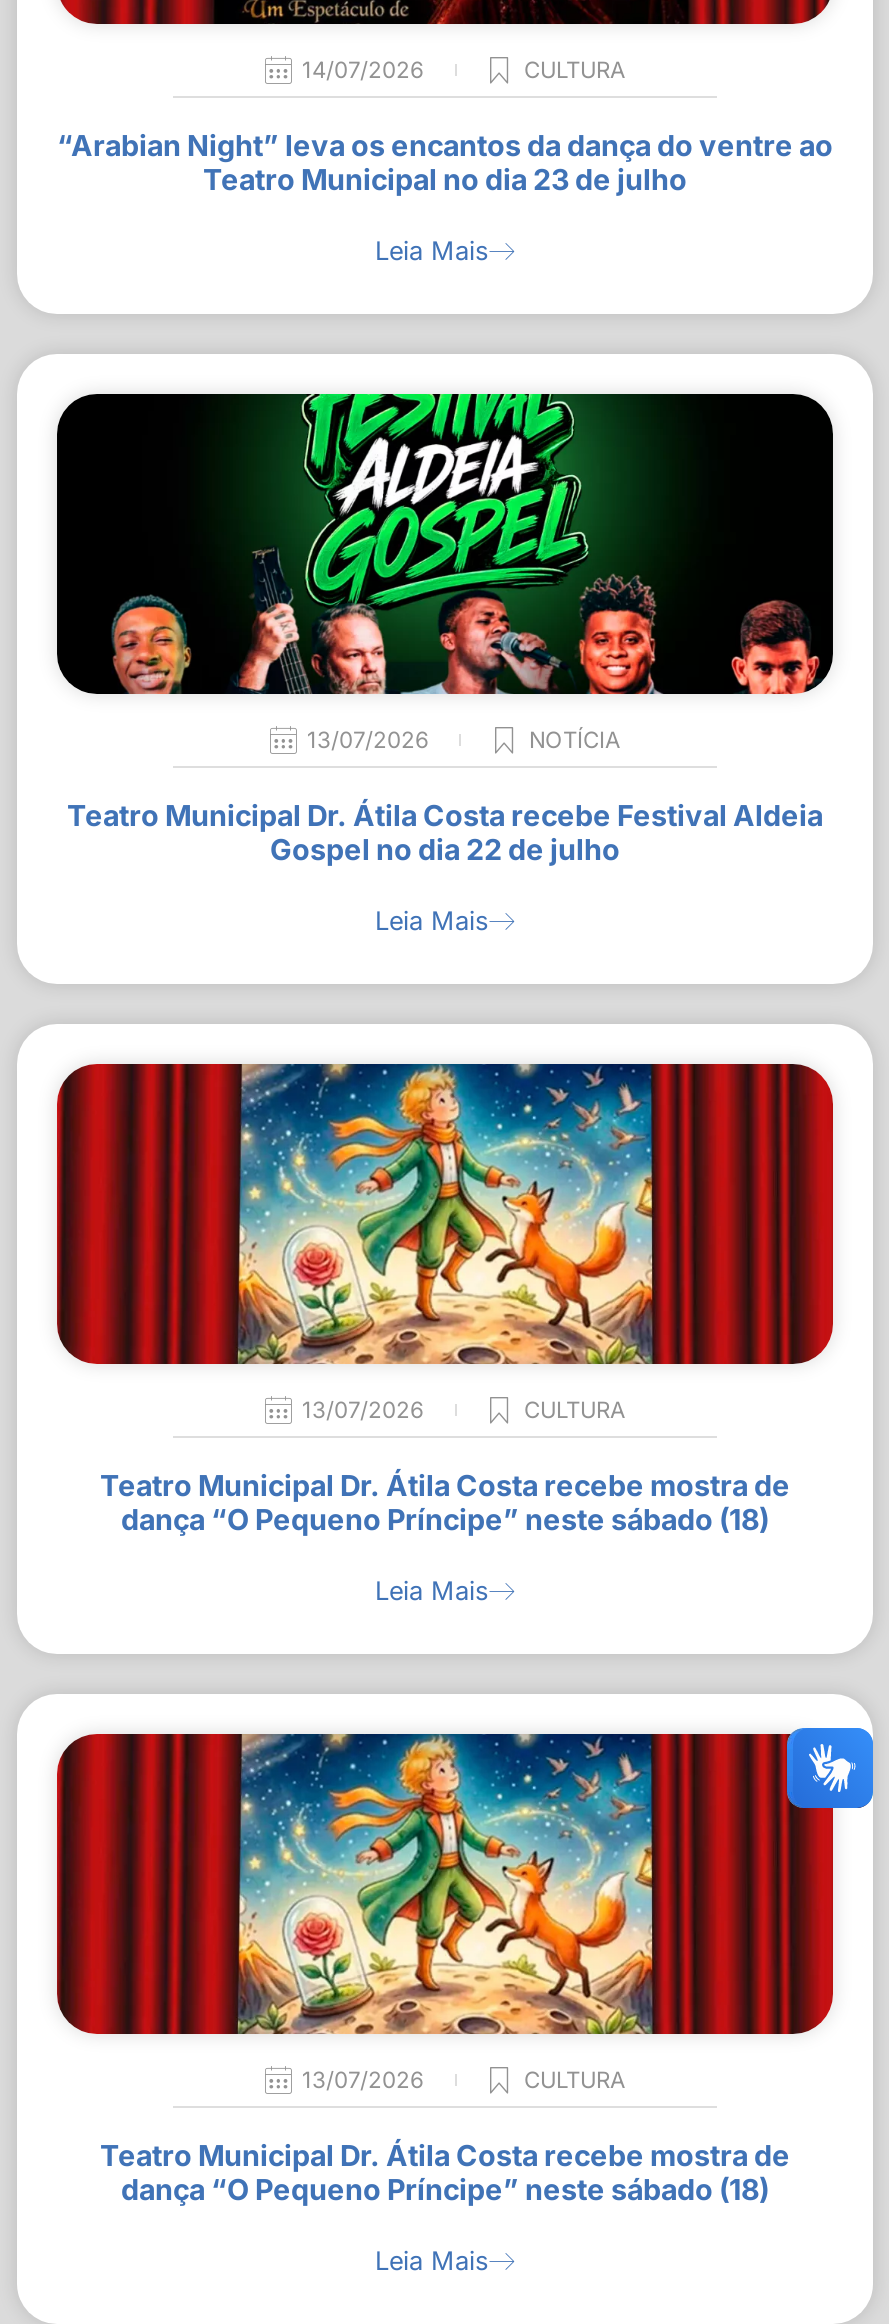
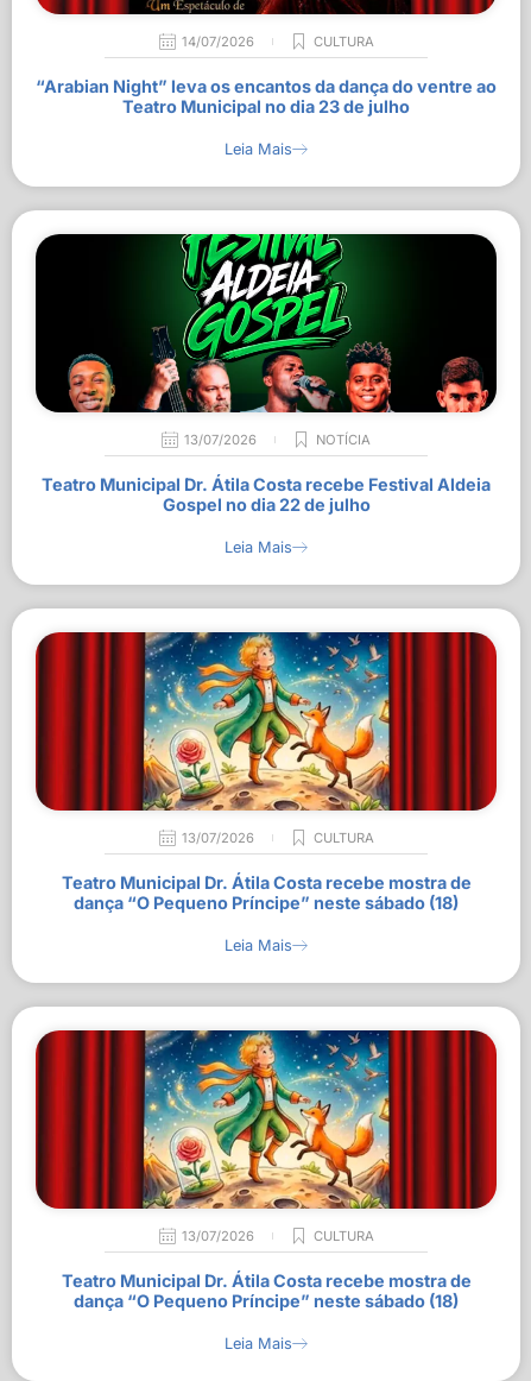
- [image]
+ [image]
